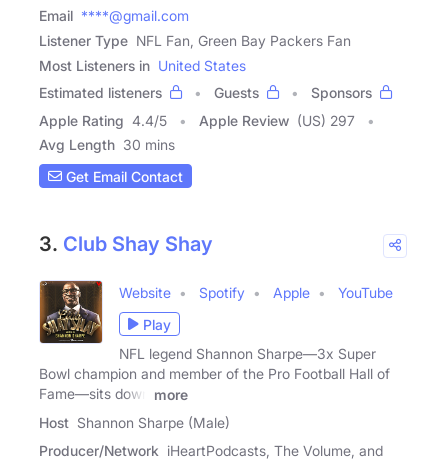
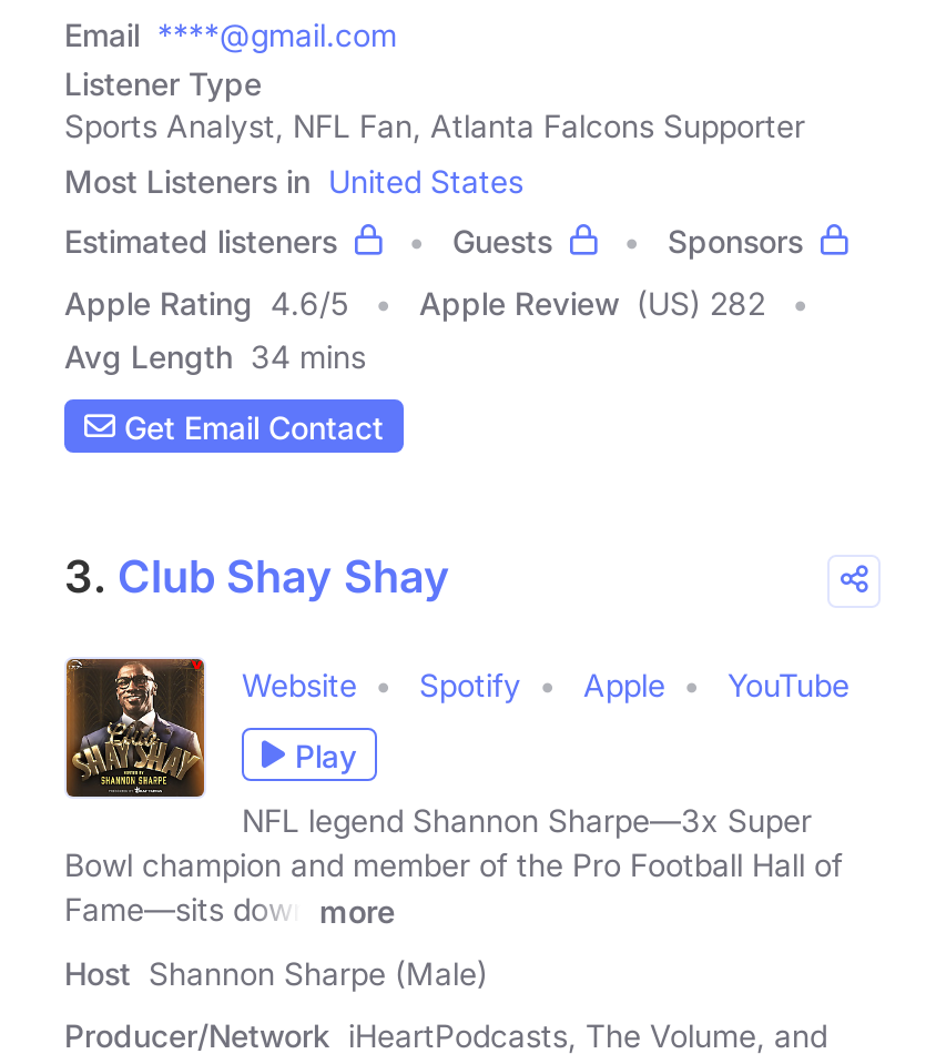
- Listener Type NFL Fan, Green Bay Packers Fan
+ Listener Type
+ Sports Analyst, NFL Fan, Atlanta Falcons Supporter

- Apple Rating 4.4/5
+ Apple Rating 4.6/5

- Apple Review (US) 297
+ Apple Review (US) 282

- Avg Length 30 mins
+ Avg Length 34 mins
